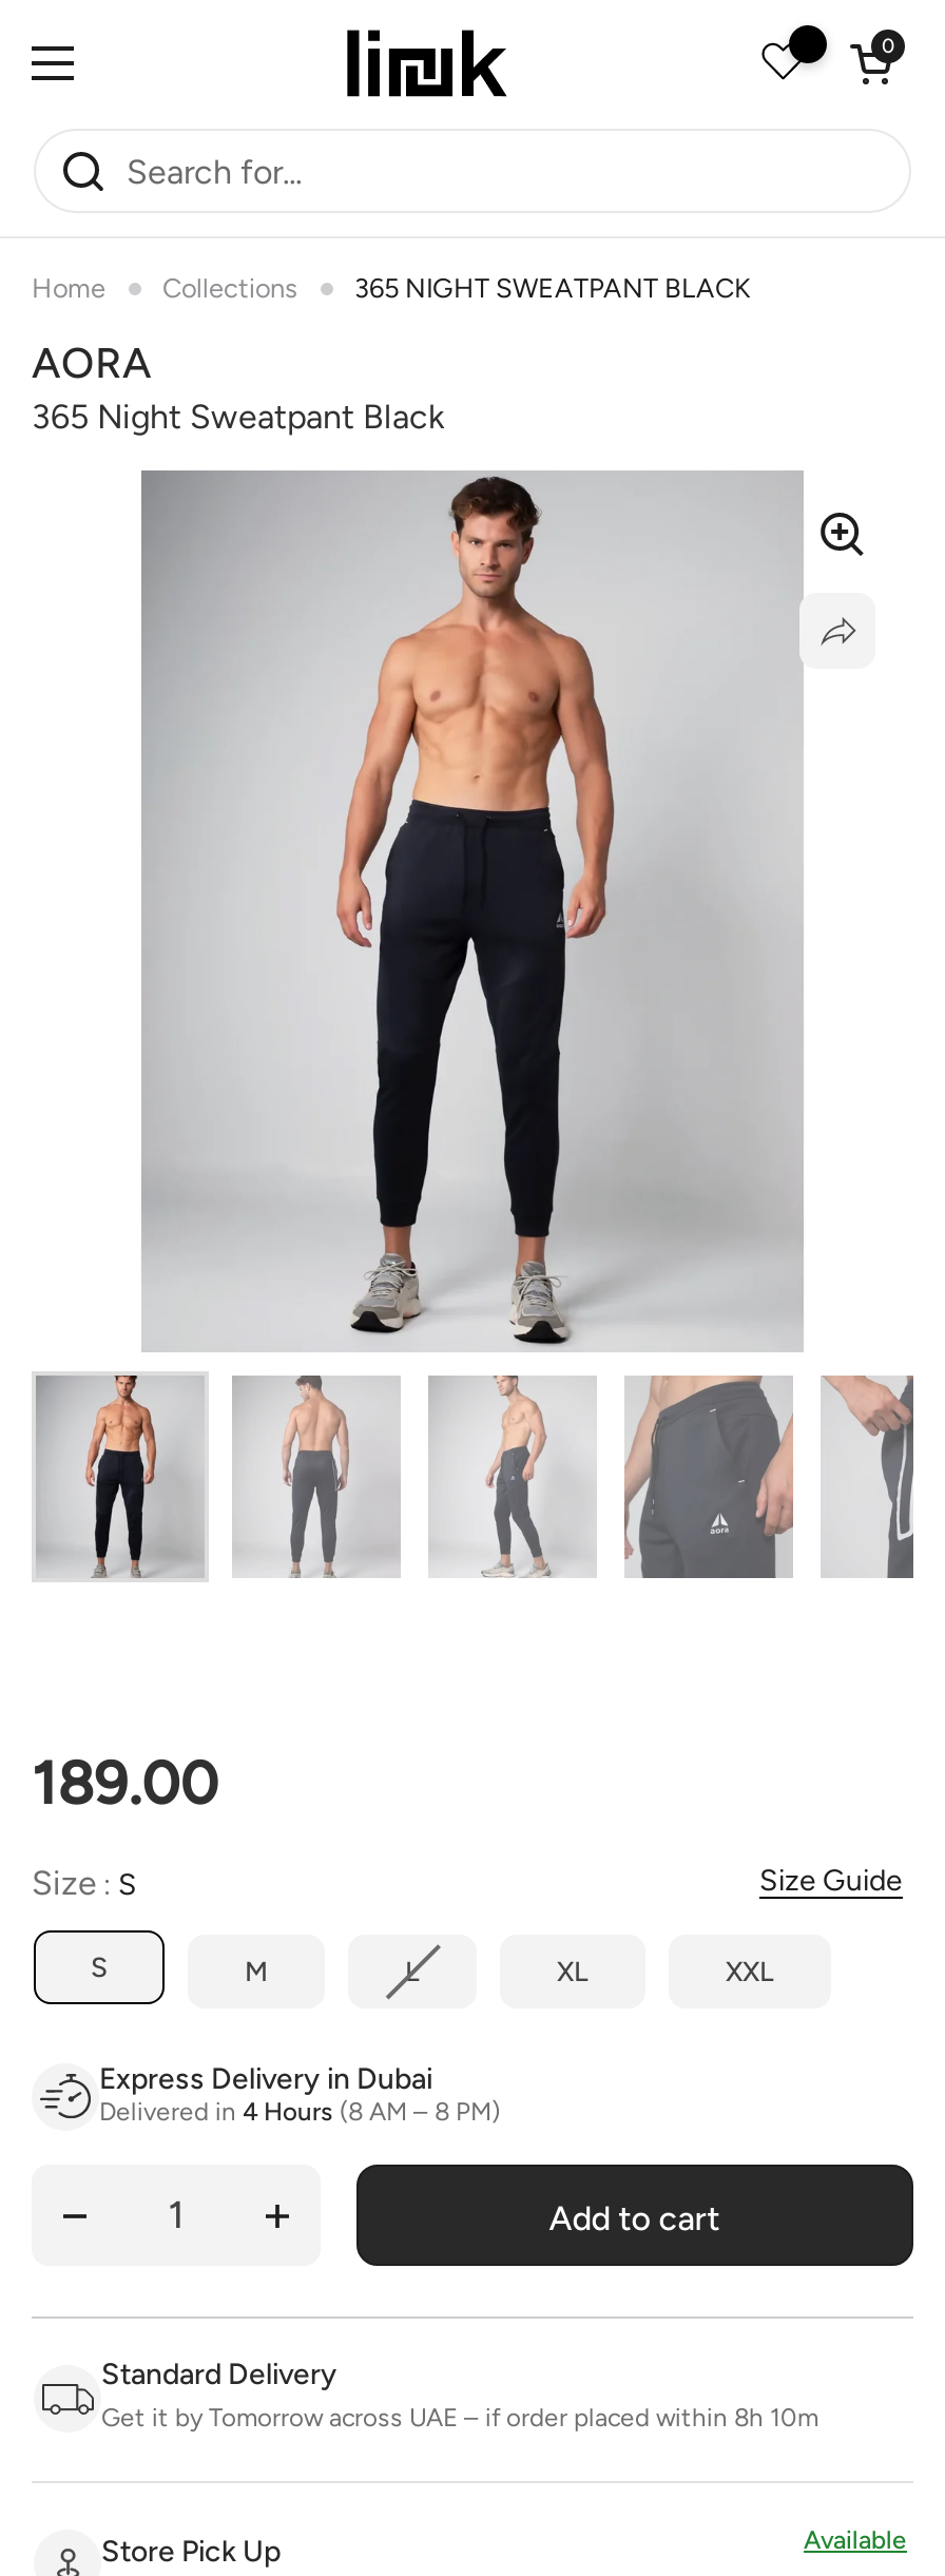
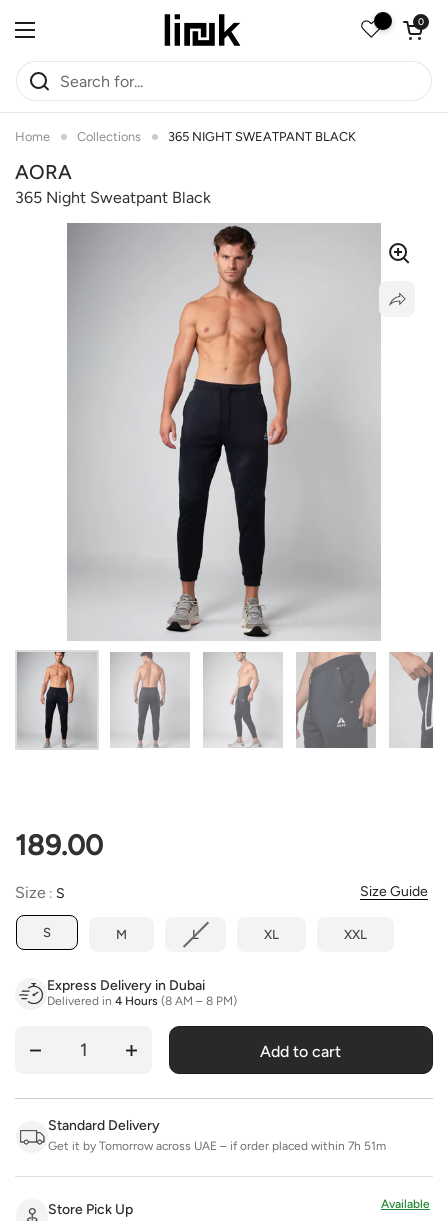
- Get it by Tomorrow across UAE – if order placed within 8h 10m
+ Get it by Tomorrow across UAE – if order placed within 7h 51m
